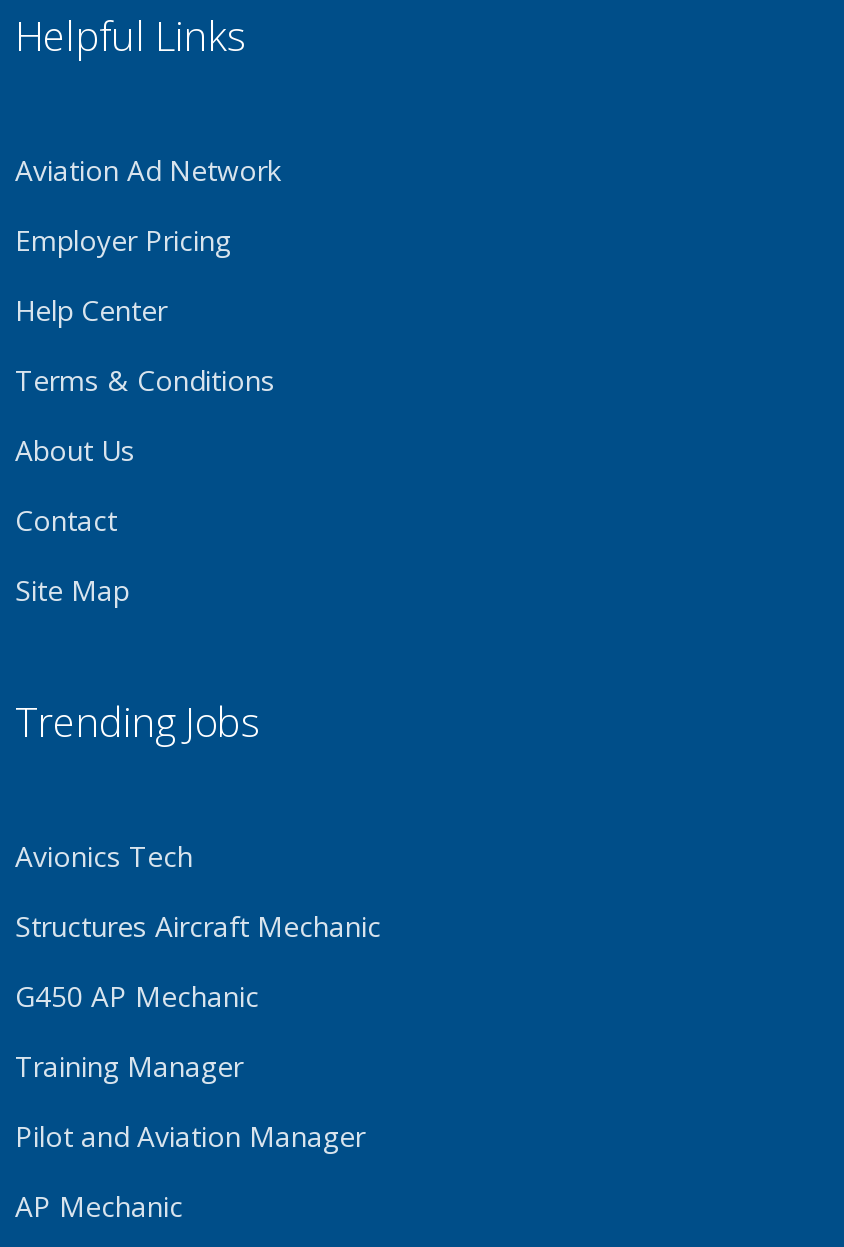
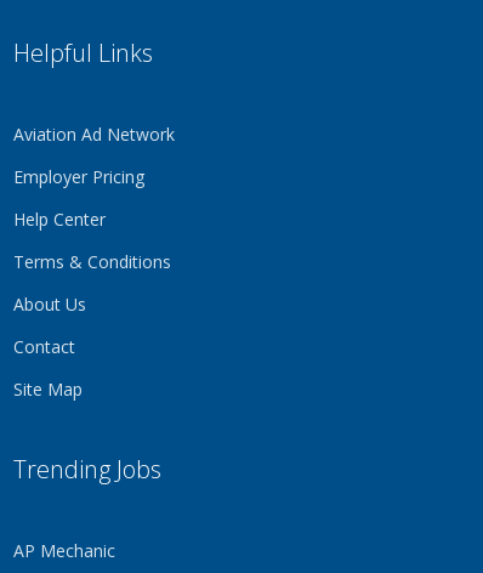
- Avionics Tech
- Structures Aircraft Mechanic
- G450 AP Mechanic
- Training Manager
- Pilot and Aviation Manager
